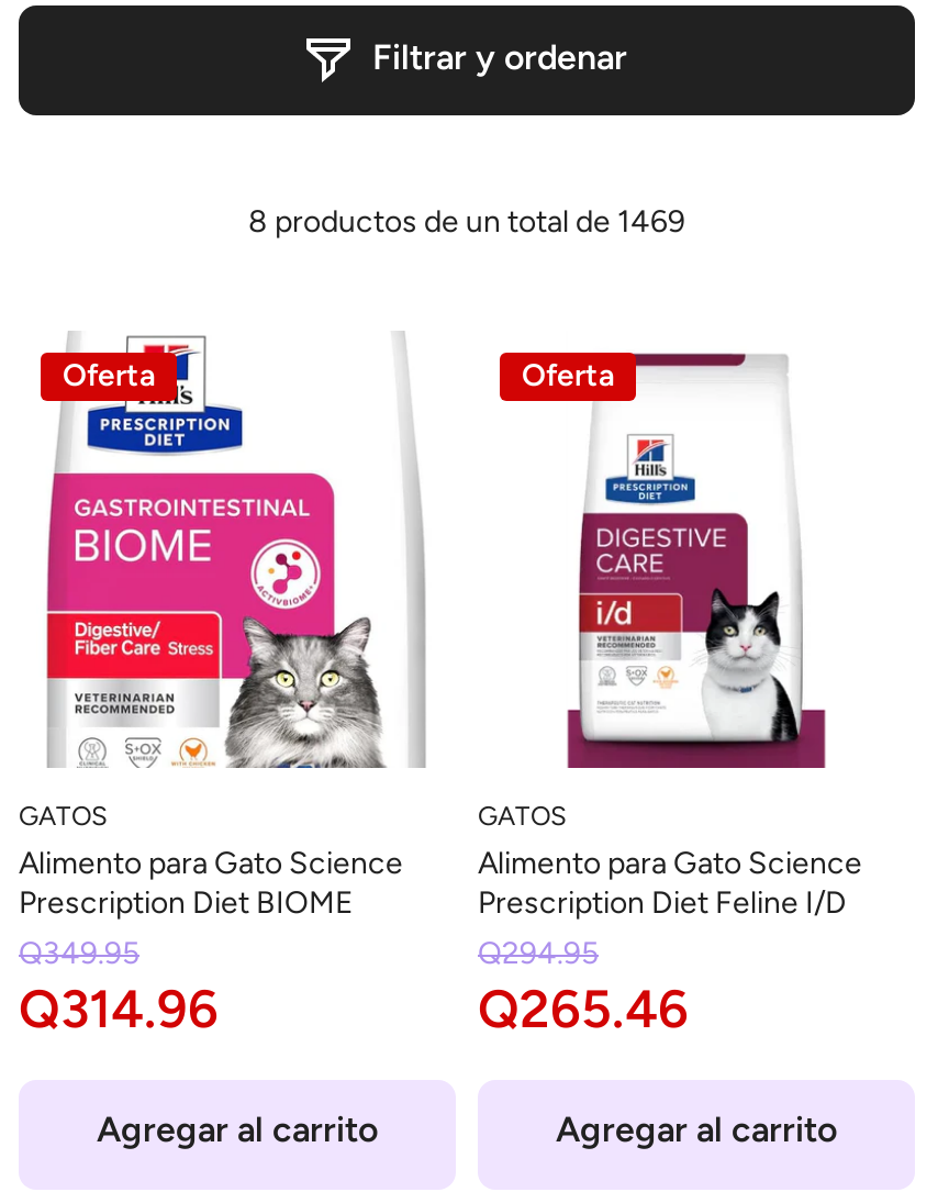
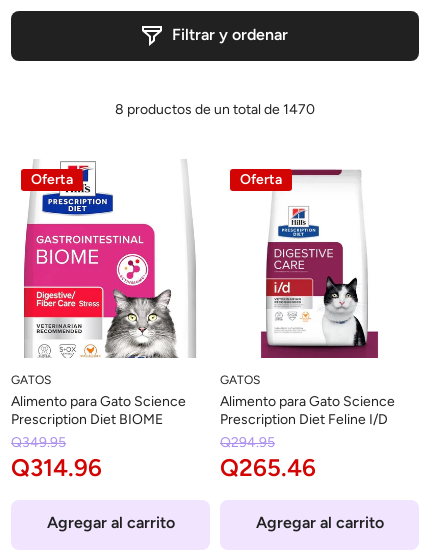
- 8 productos de un total de 1469
+ 8 productos de un total de 1470
